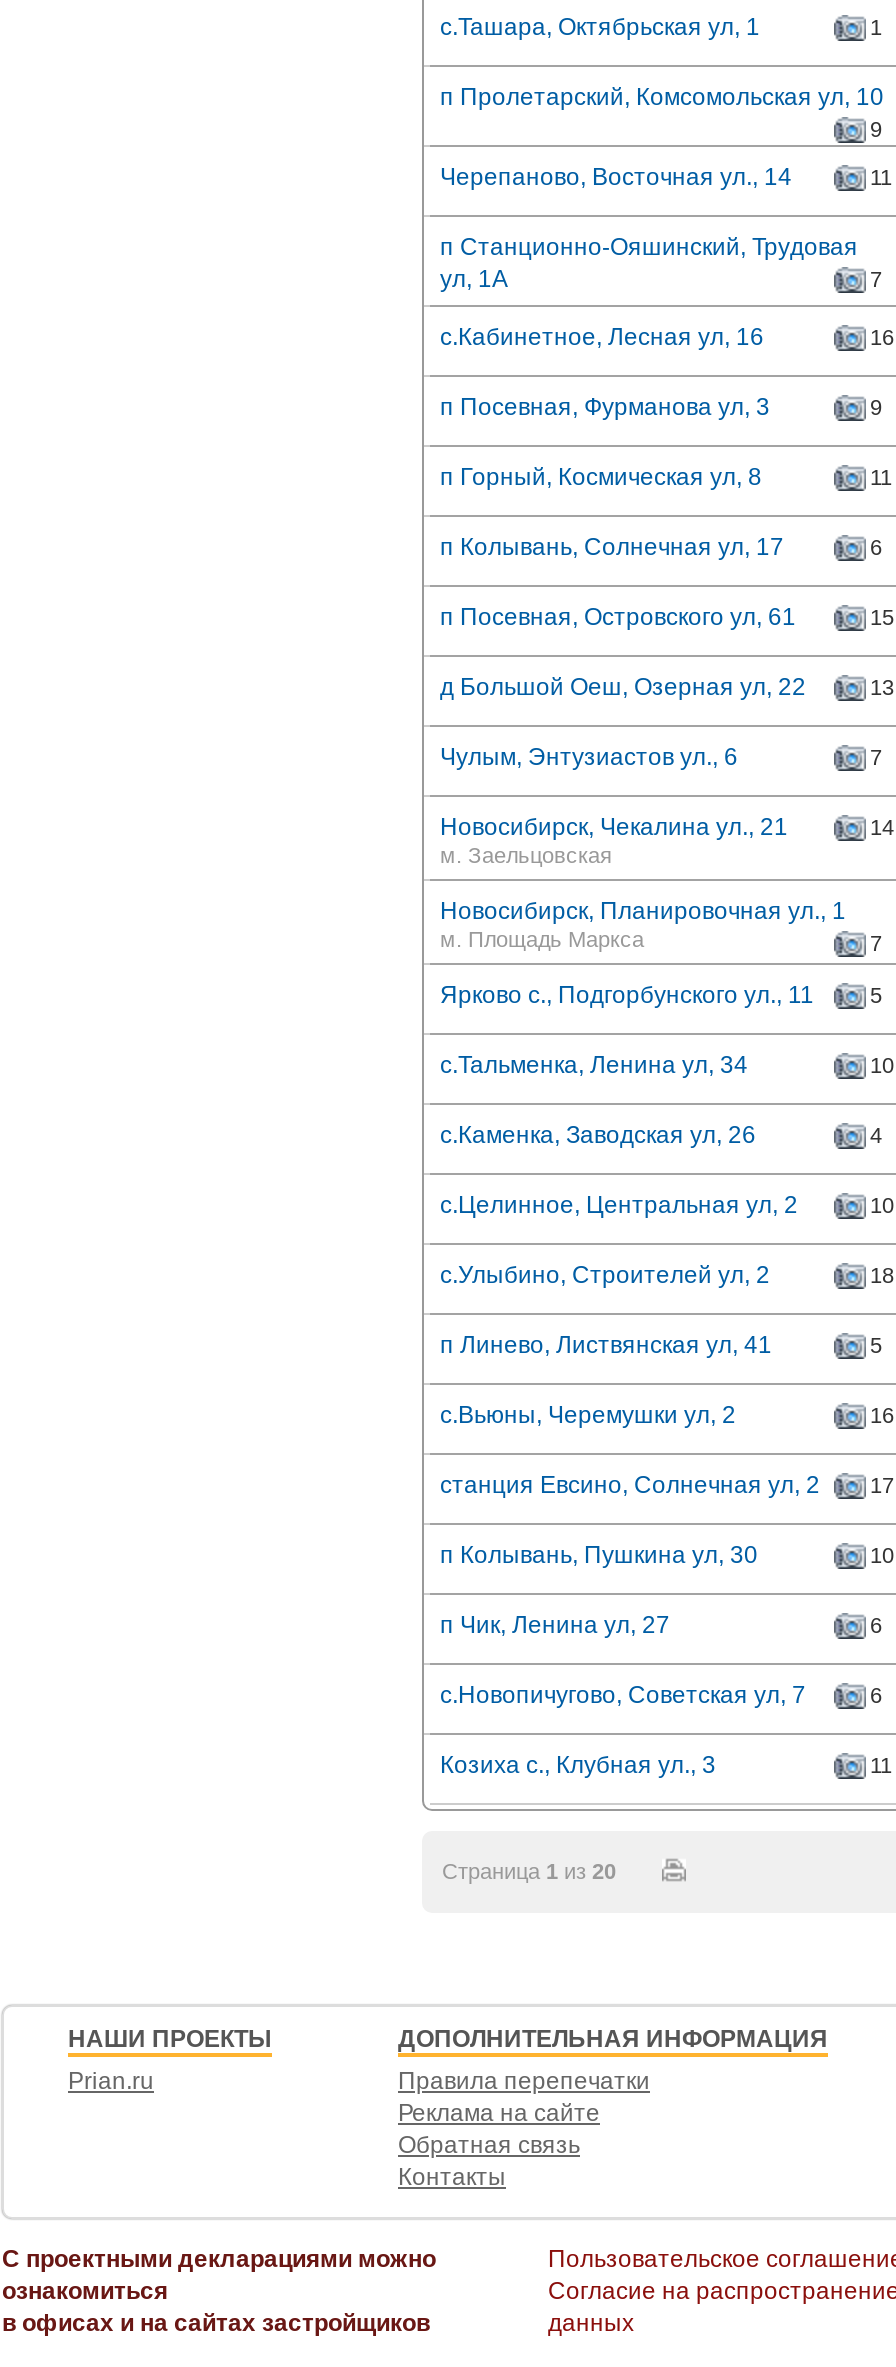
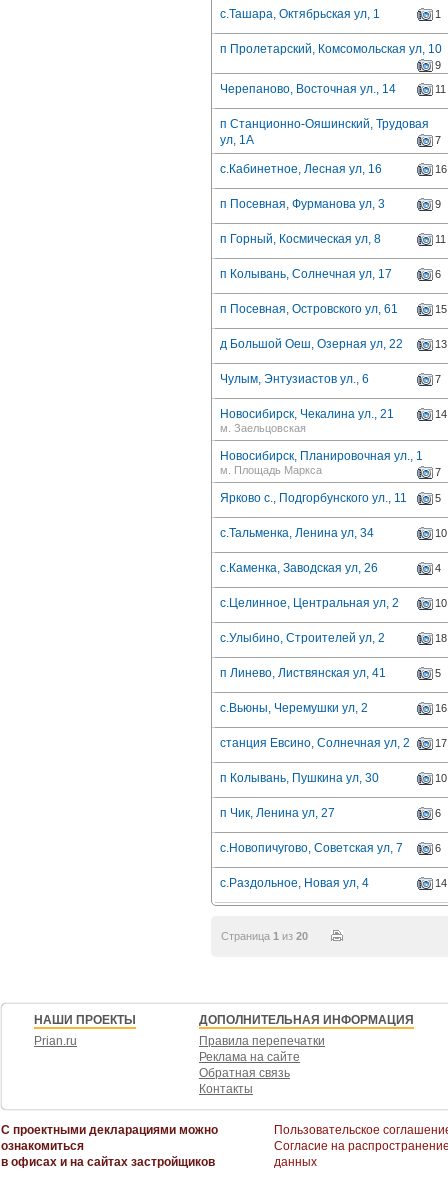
- Козиха с., Клубная ул., 3
- 11
+ с.Раздольное, Новая ул, 4
+ 14
